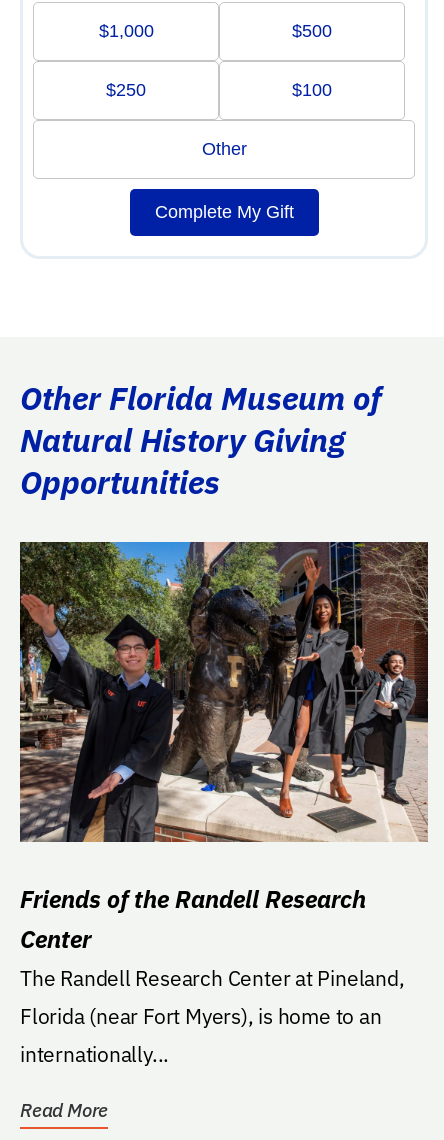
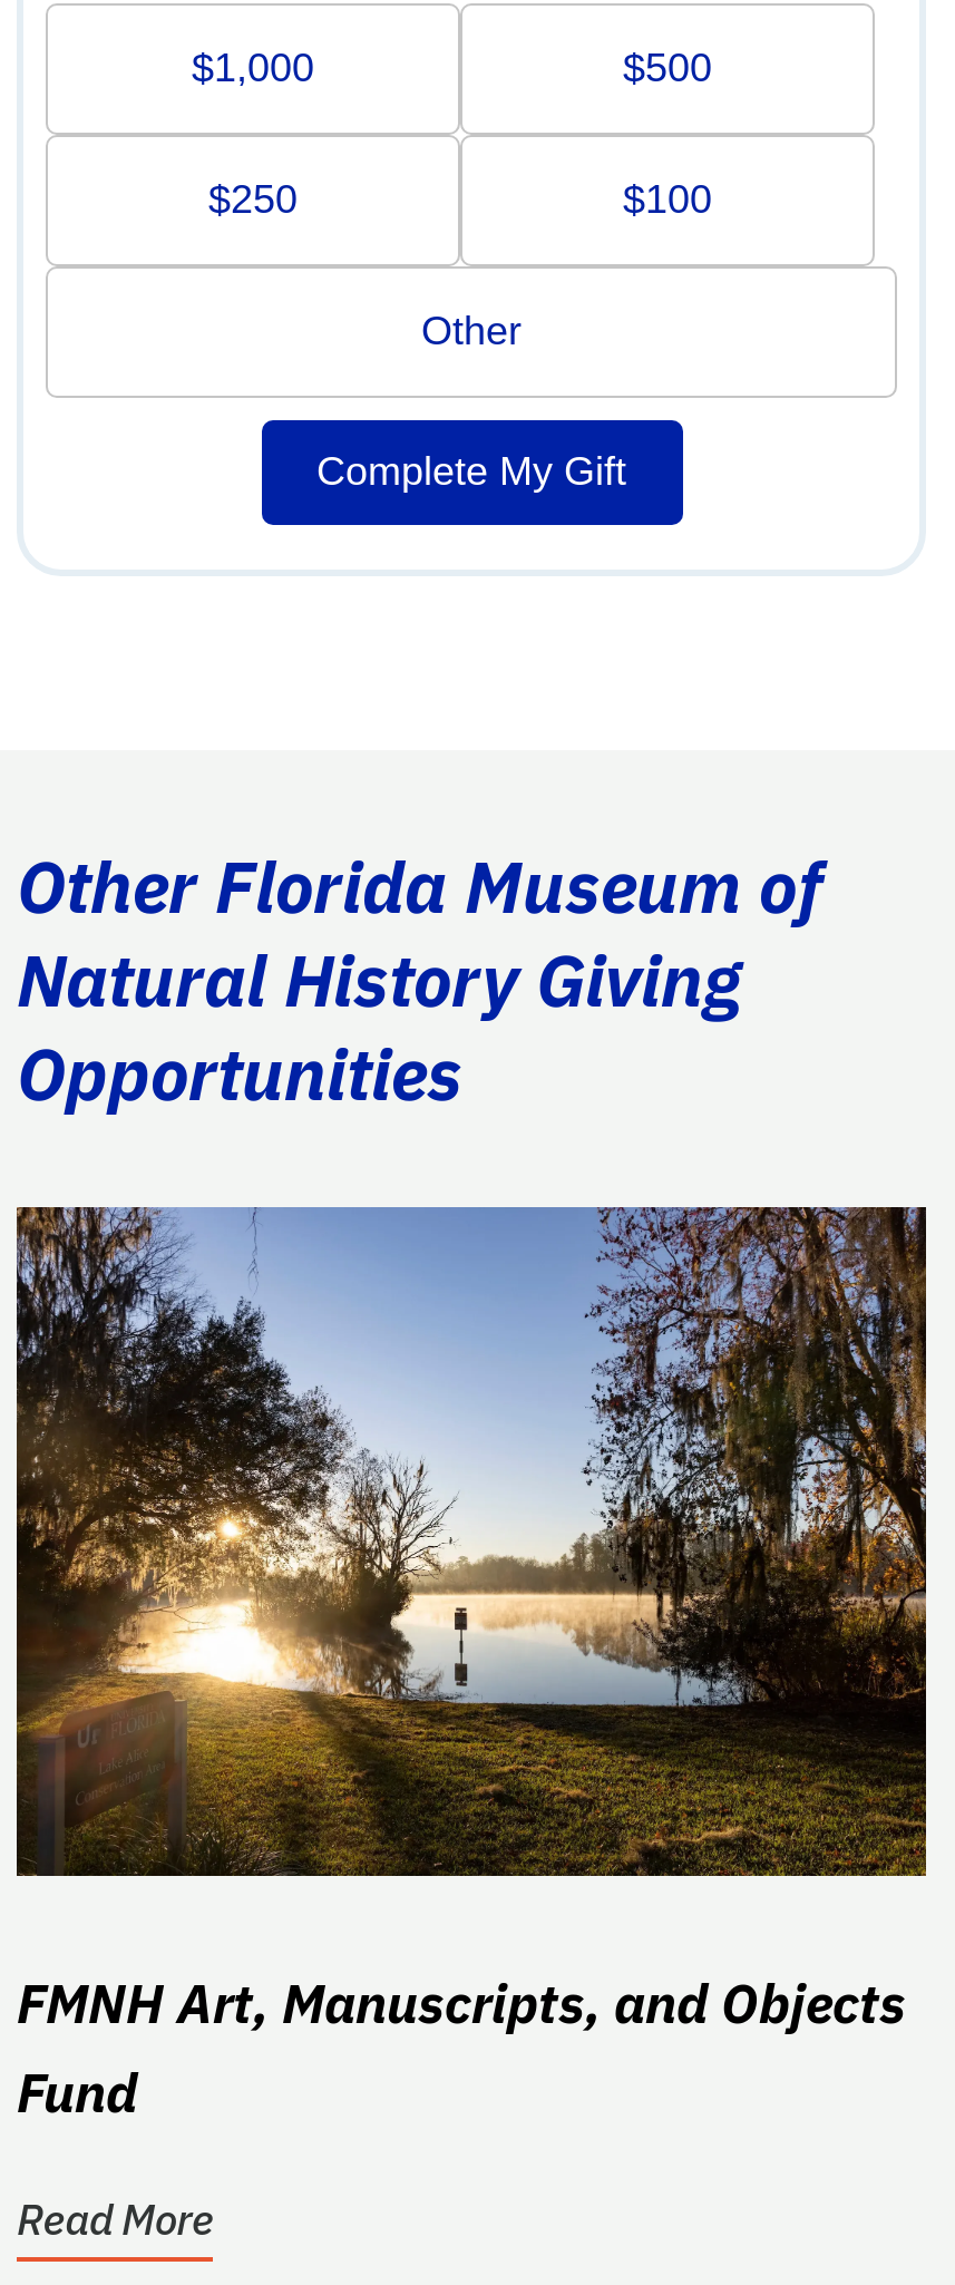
- [image]
+ [image]

- Friends of the Randell Research
- Center
- The Randell Research Center at Pineland,
- Florida (near Fort Myers), is home to an
- internationally...
+ FMNH Art, Manuscripts, and Objects
+ Fund
